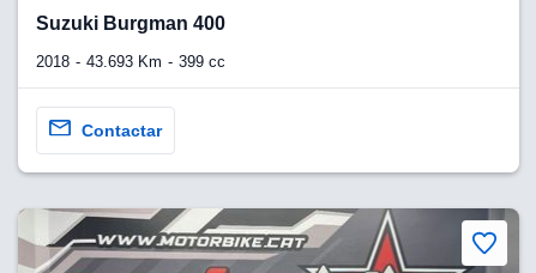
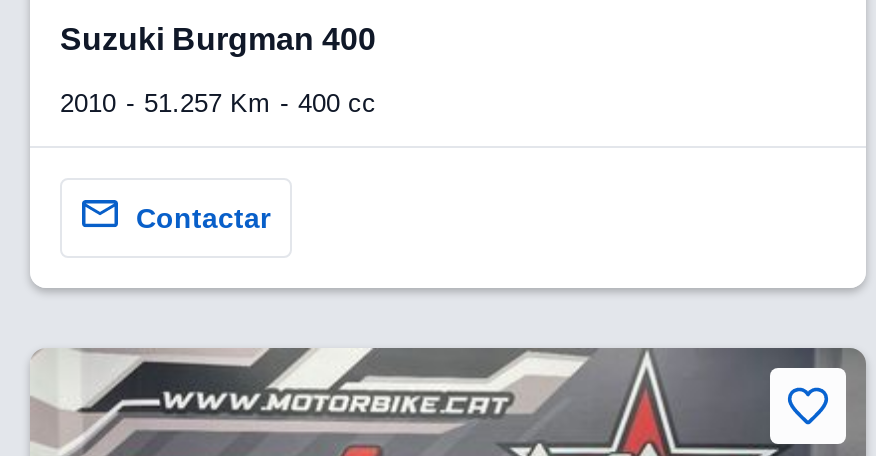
- 2018
+ 2010

- 43.693 Km
+ 51.257 Km

- 399 cc
+ 400 cc
